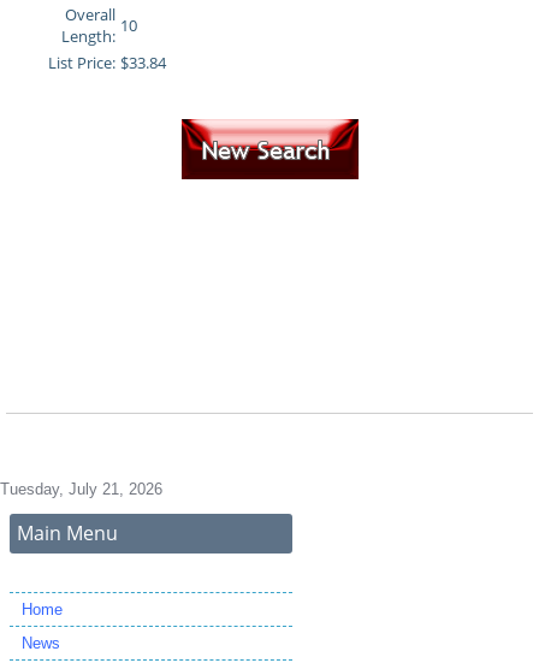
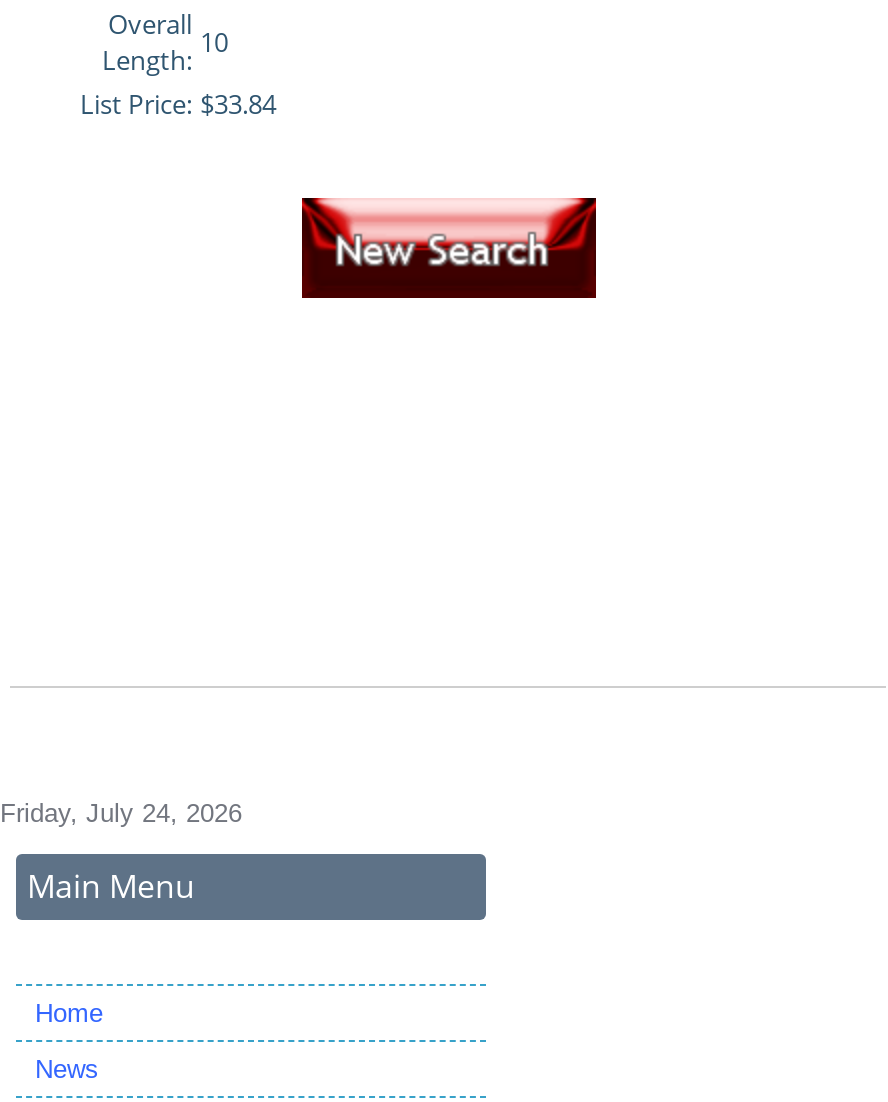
- Tuesday, July 21, 2026
+ Friday, July 24, 2026
